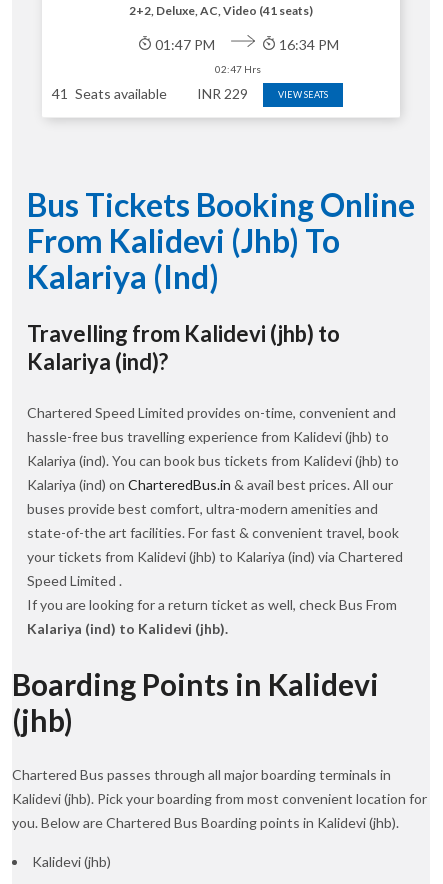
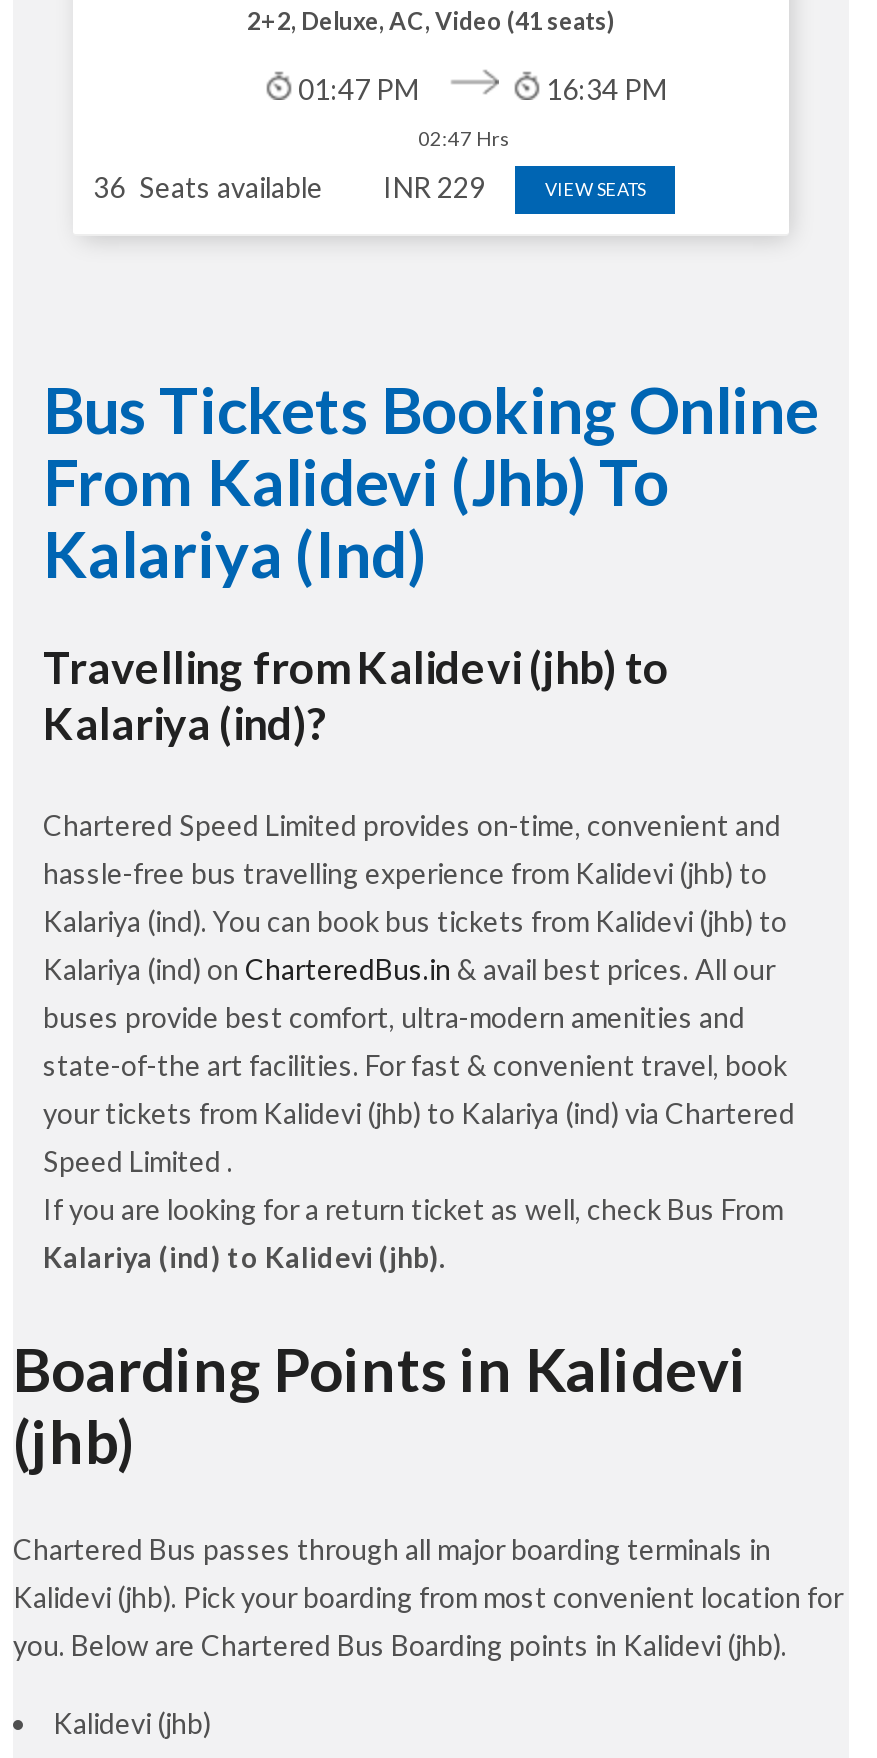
- 41 Seats available
+ 36 Seats available
